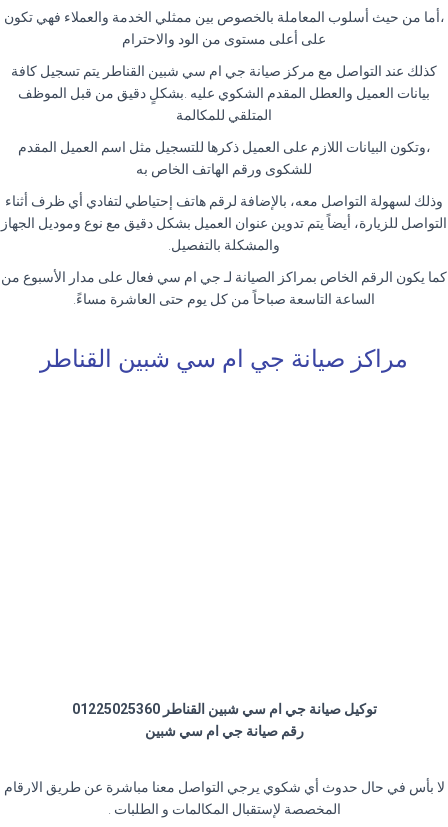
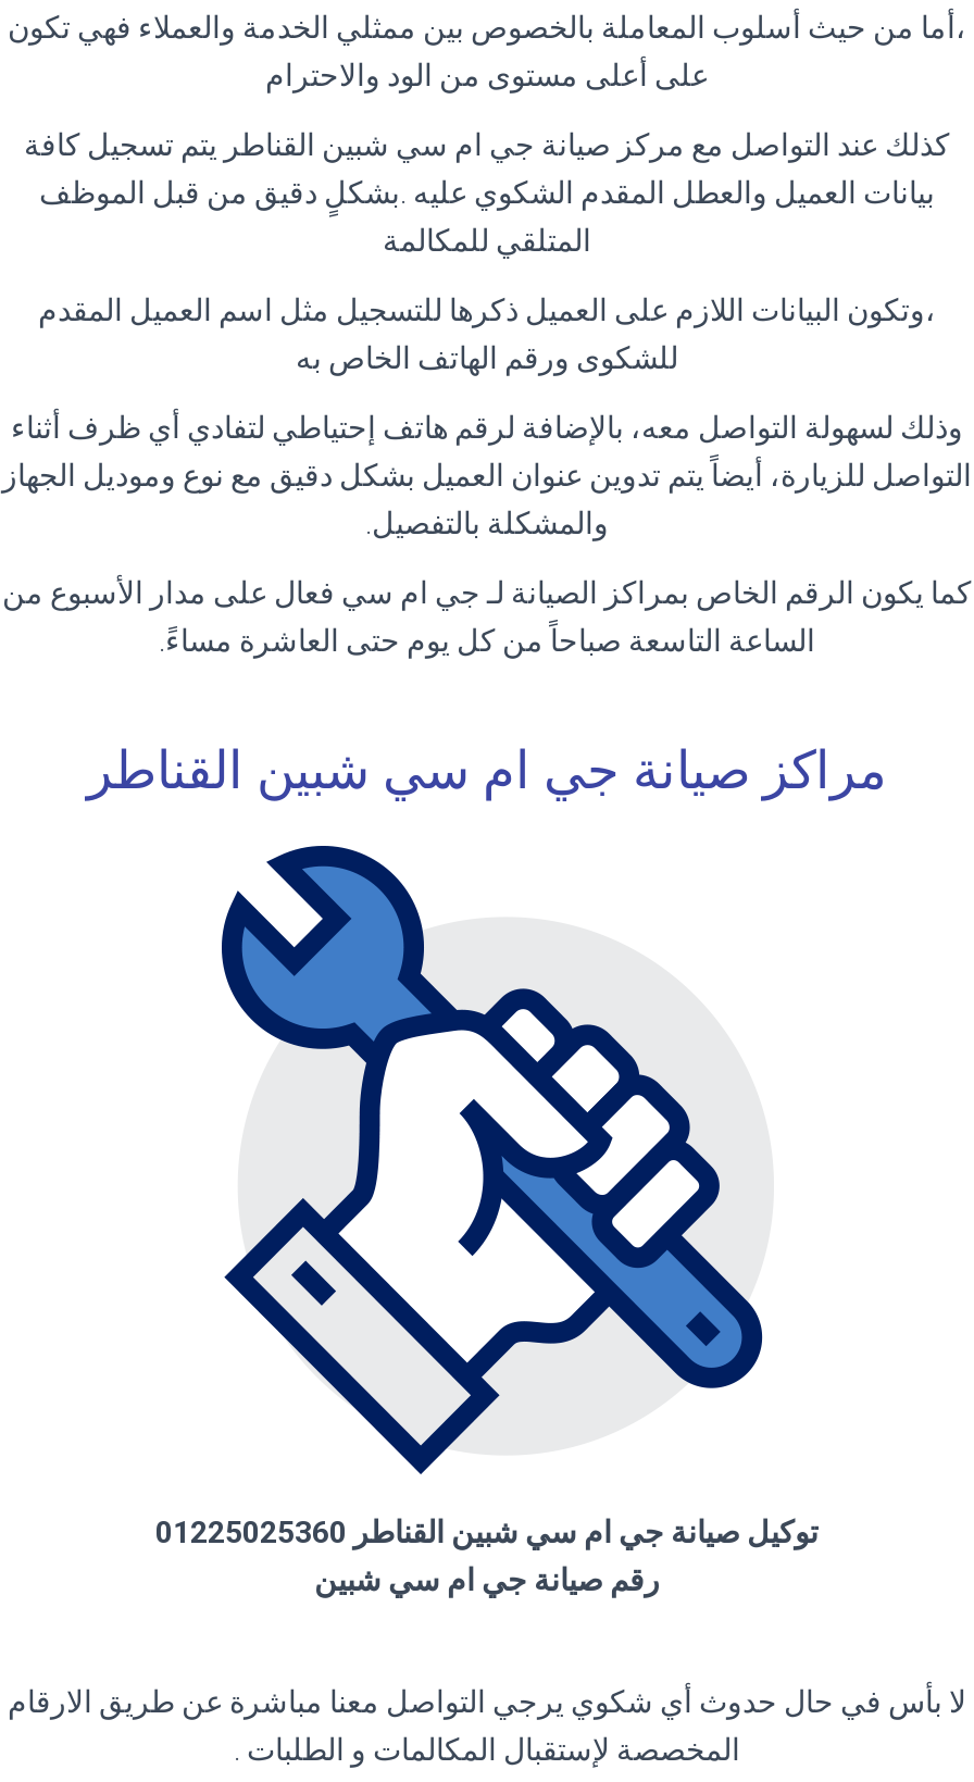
+ [image]
